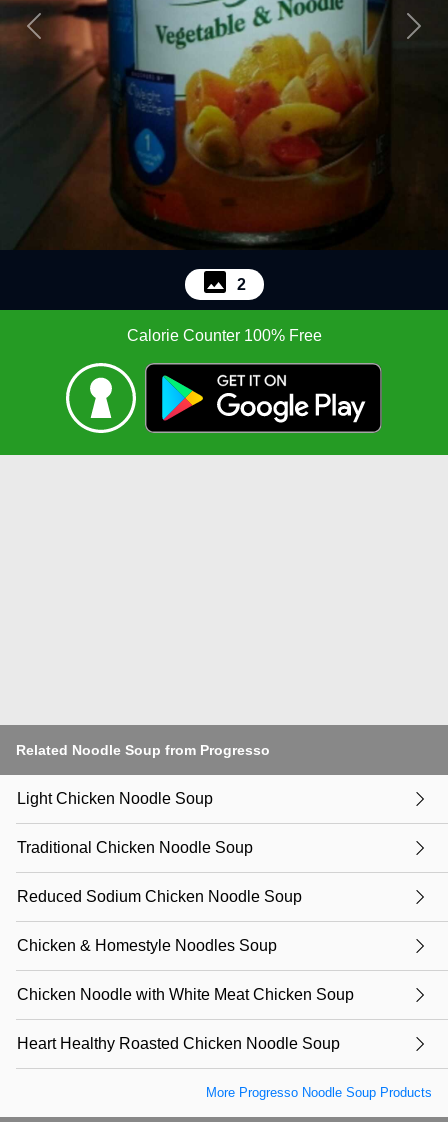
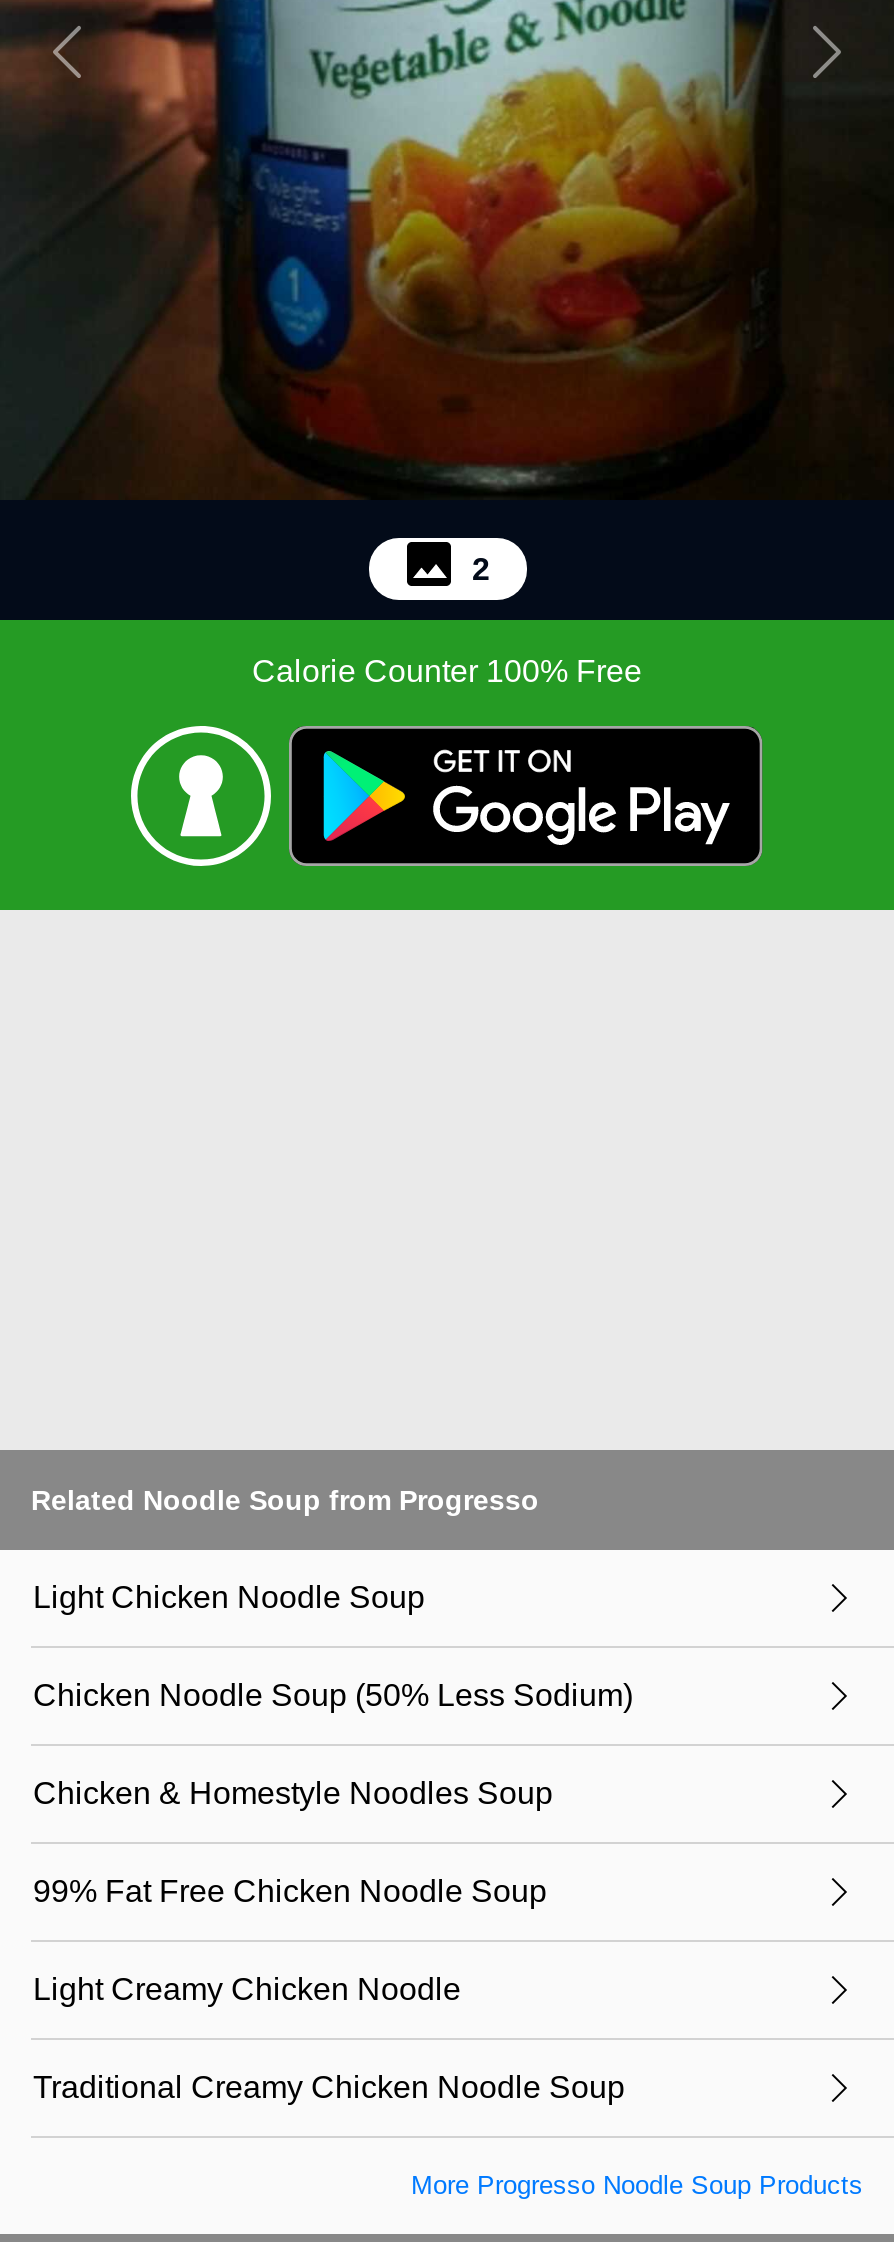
- Traditional Chicken Noodle Soup
- Reduced Sodium Chicken Noodle Soup
+ Chicken Noodle Soup (50% Less Sodium)

moved up: Chicken & Homestyle Noodles Soup

- Chicken Noodle with White Meat Chicken Soup
- Heart Healthy Roasted Chicken Noodle Soup
+ 99% Fat Free Chicken Noodle Soup
+ Light Creamy Chicken Noodle
+ Traditional Creamy Chicken Noodle Soup
